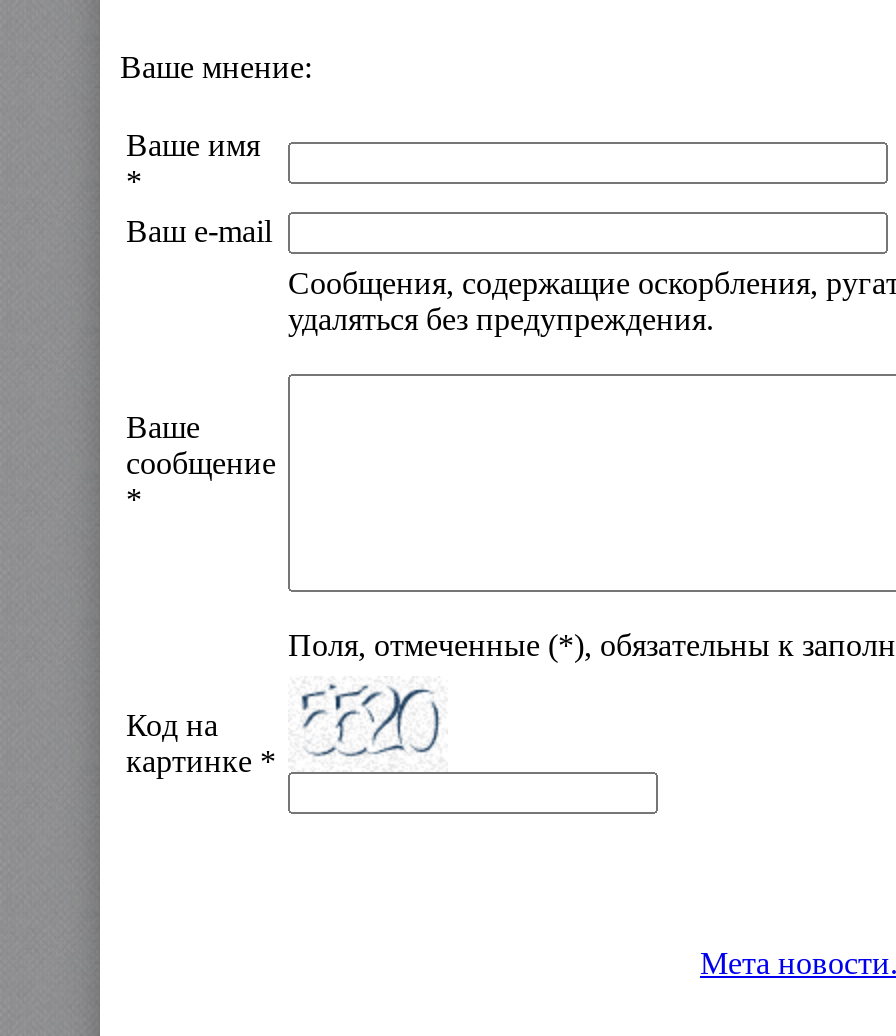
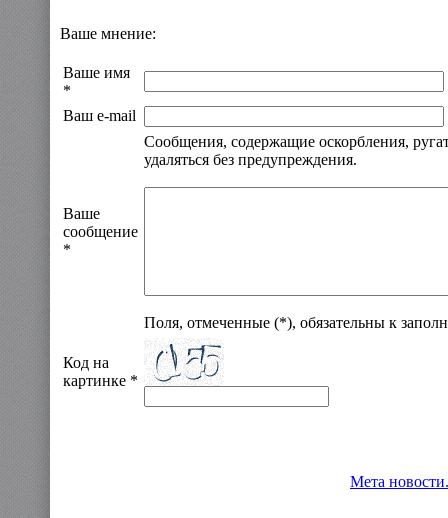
- [image]
+ [image]
